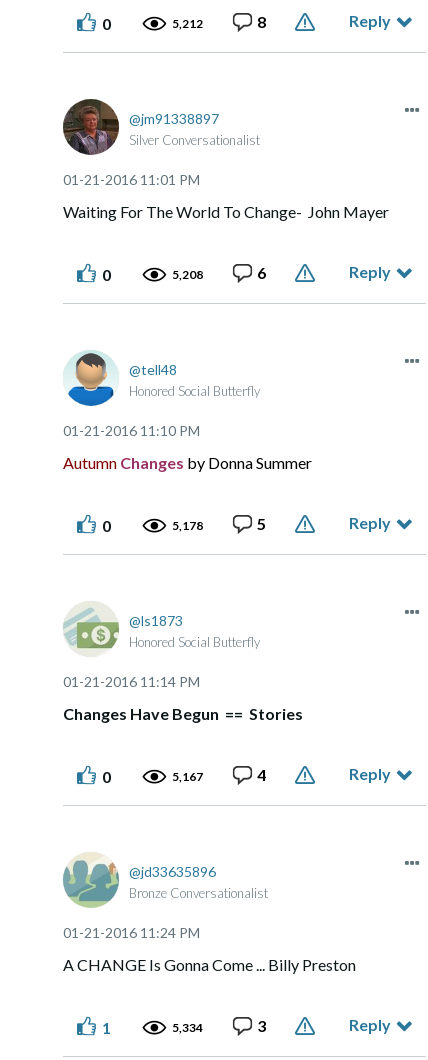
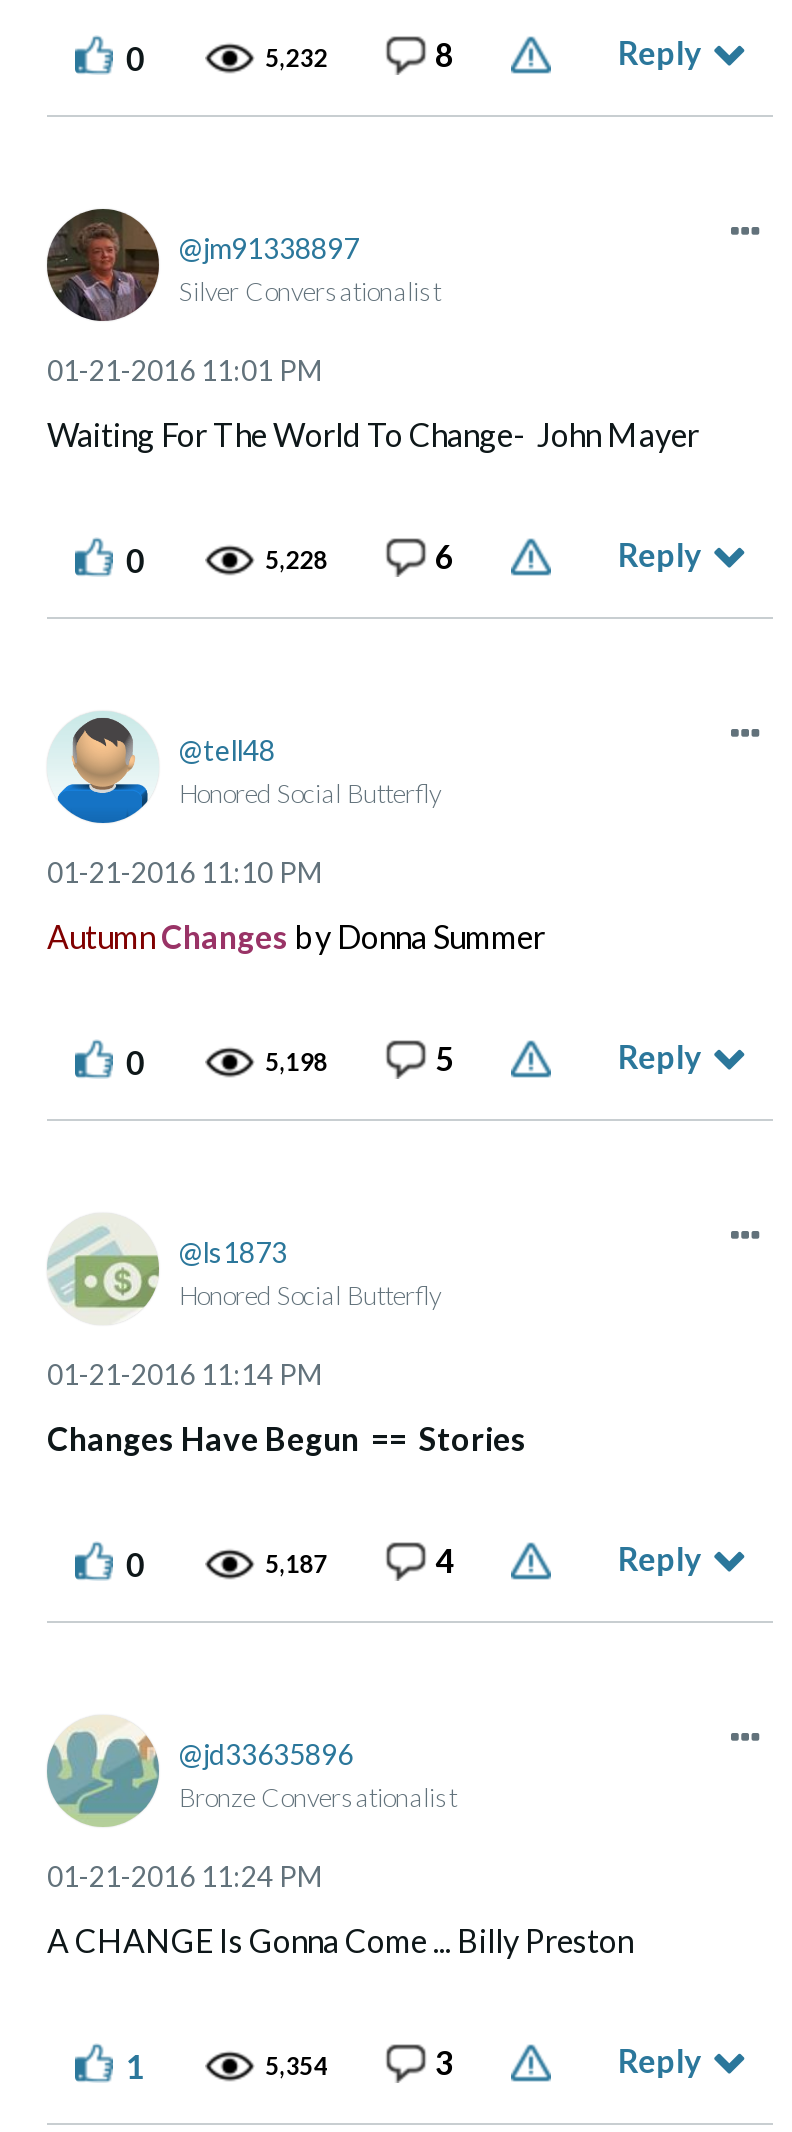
- 5,212
+ 5,232

- 5,208
+ 5,228

- 5,178
+ 5,198

- 5,167
+ 5,187

- 5,334
+ 5,354
